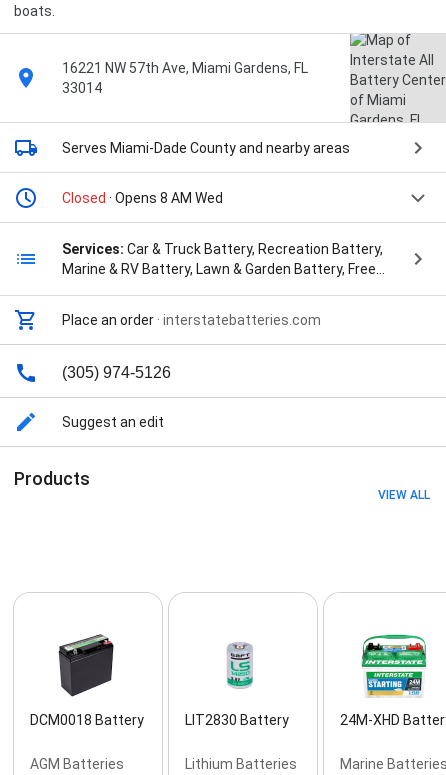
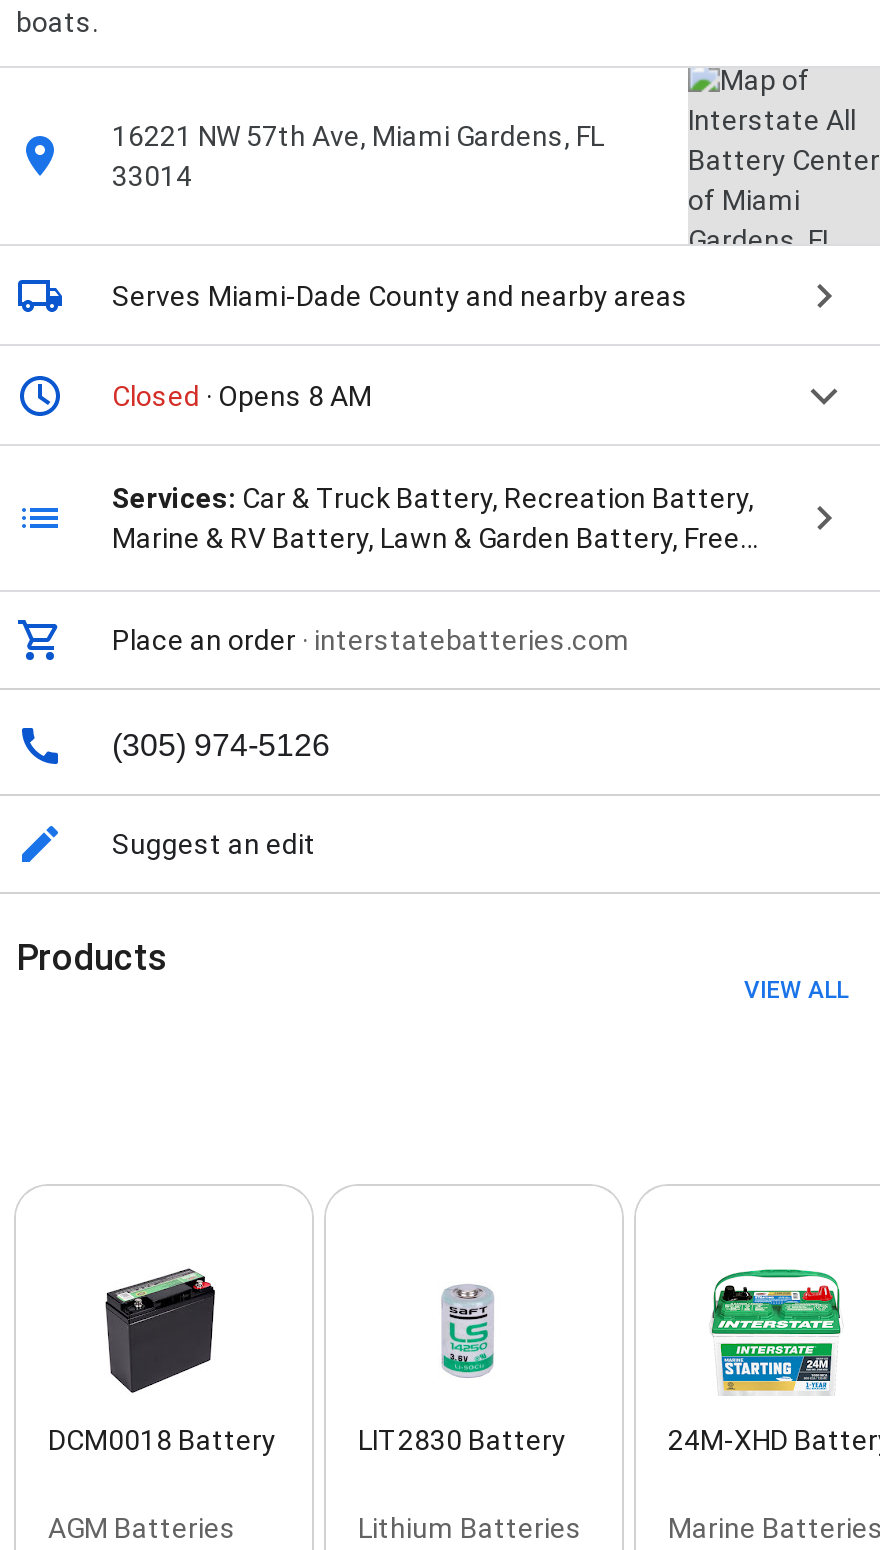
- Closed · Opens 8 AM Wed
+ Closed · Opens 8 AM
